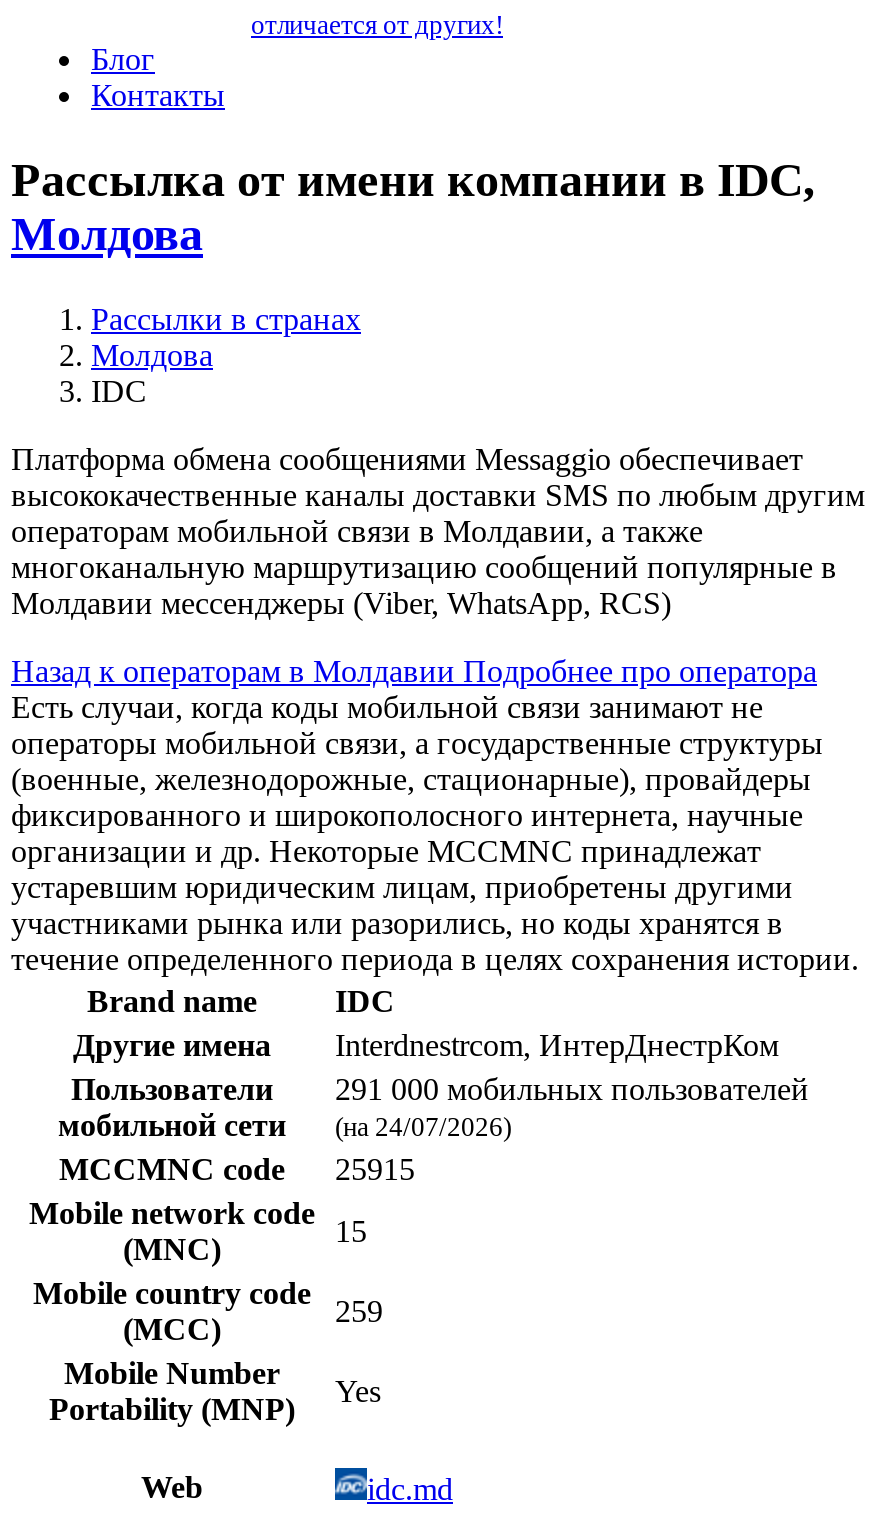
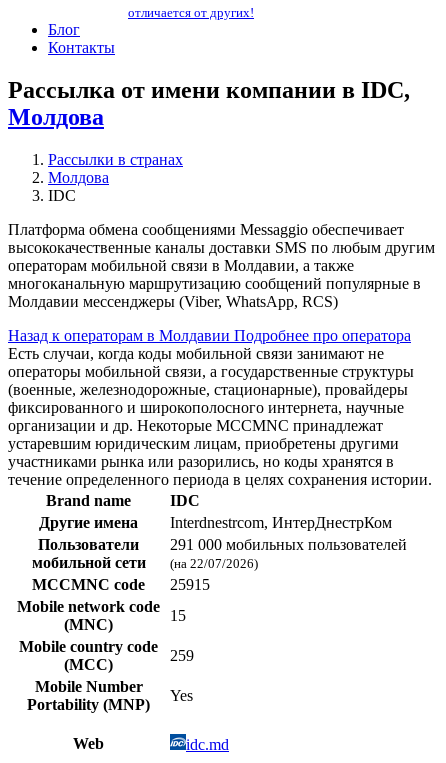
- мобильной сети (на 24/07/2026)
+ мобильной сети (на 22/07/2026)
